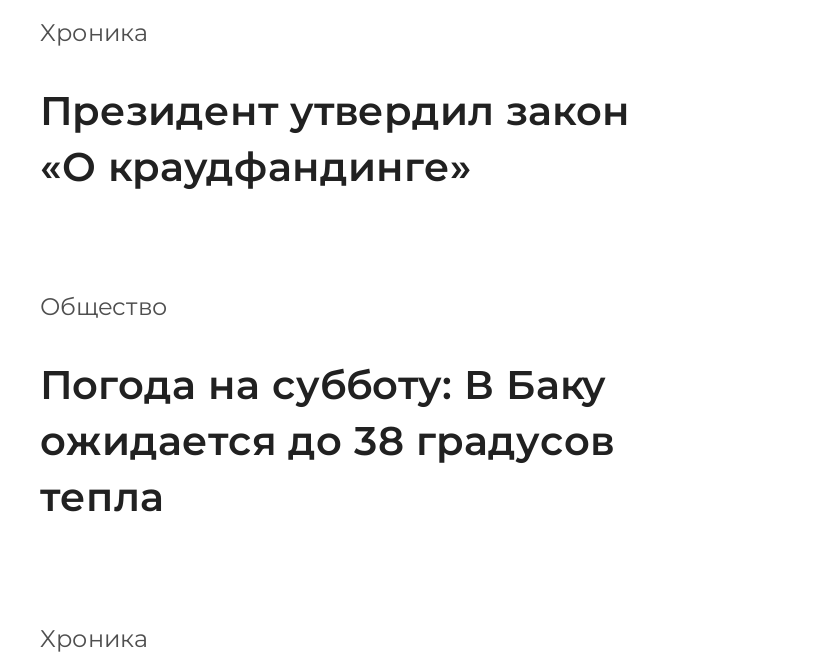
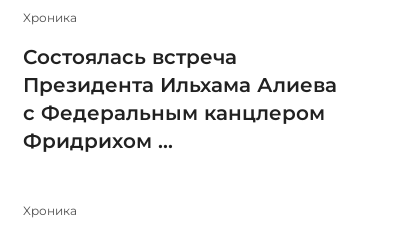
- Президент утвердил закон
- «О краудфандинге»
- Общество
- Погода на субботу: В Баку
- ожидается до 38 градусов
- тепла
+ Состоялась встреча
+ Президента Ильхама Алиева
+ с Федеральным канцлером
+ Фридрихом ...
